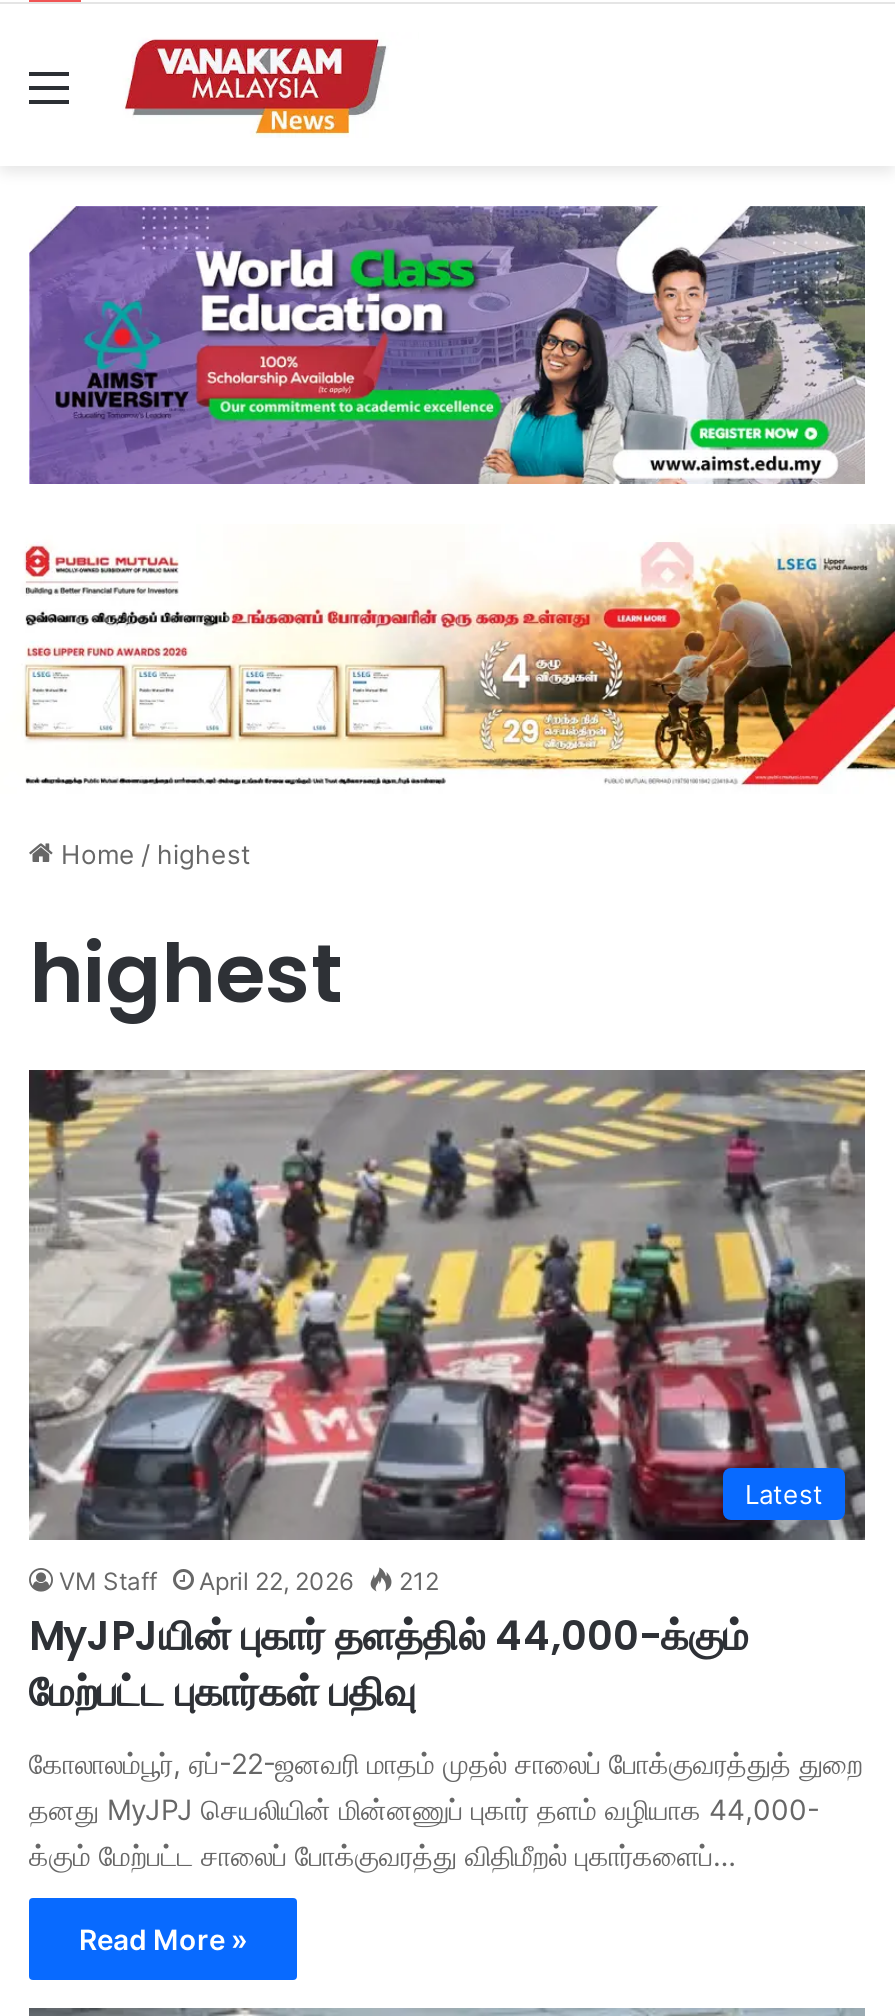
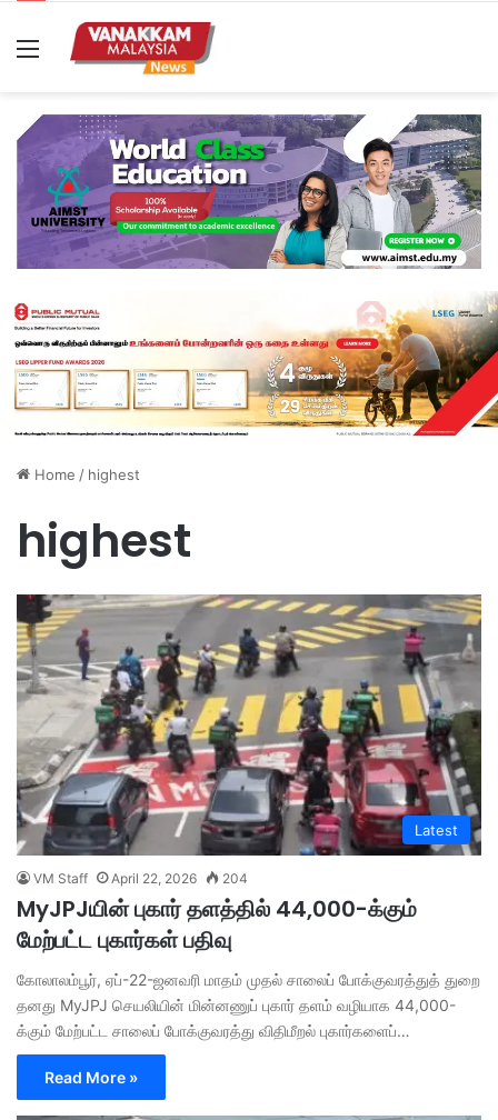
- VM Staff April 22, 2026 212
+ VM Staff April 22, 2026 204
